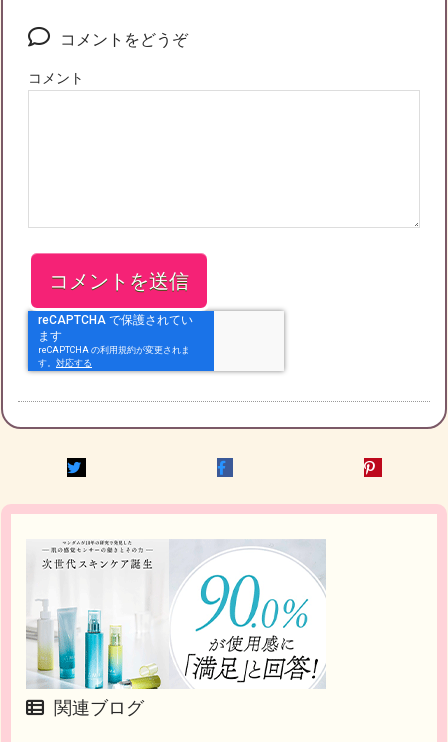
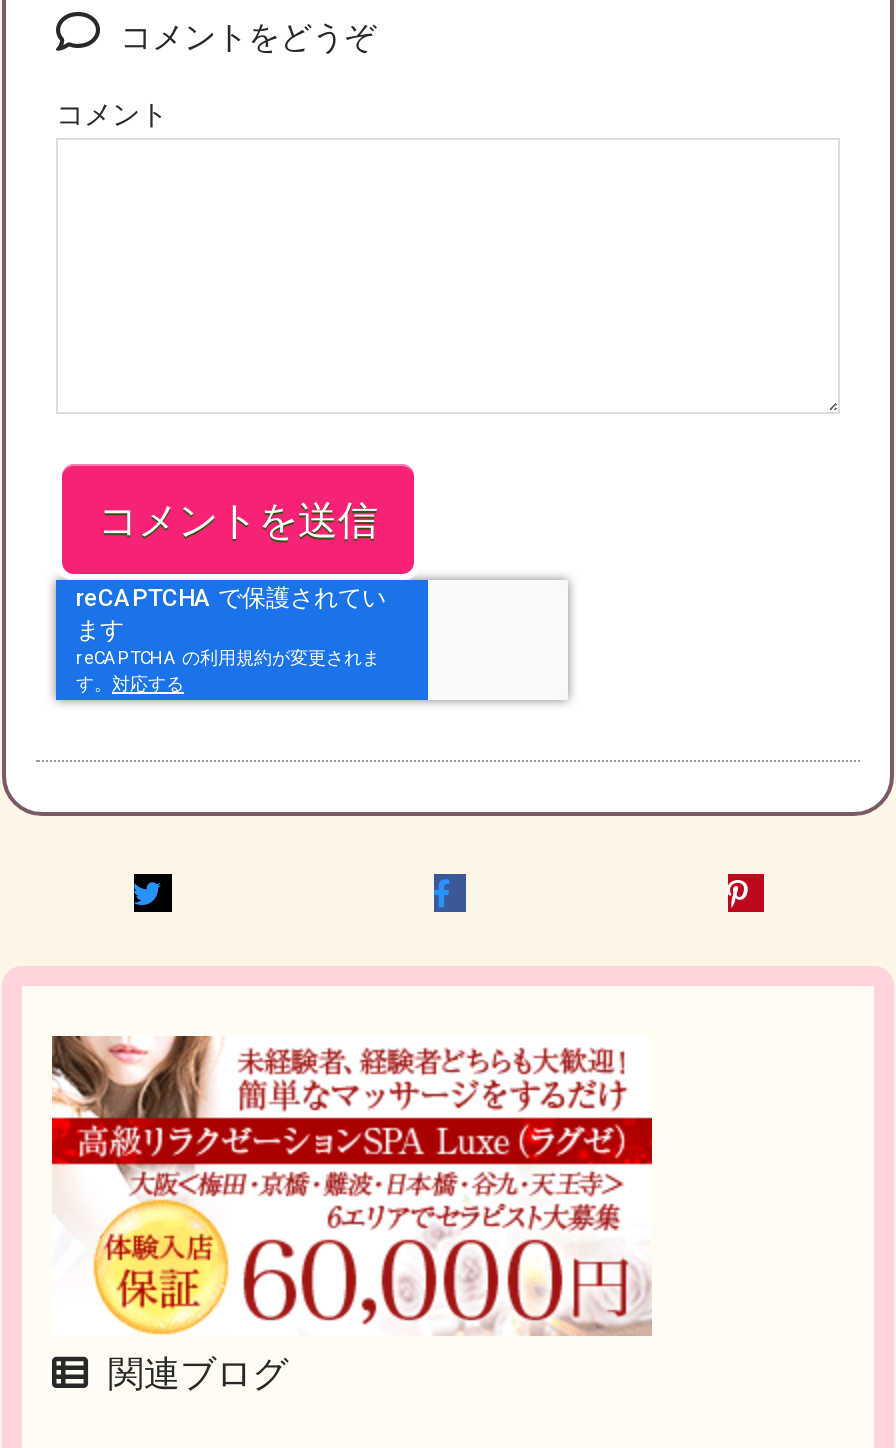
- [image]
+ [image]
